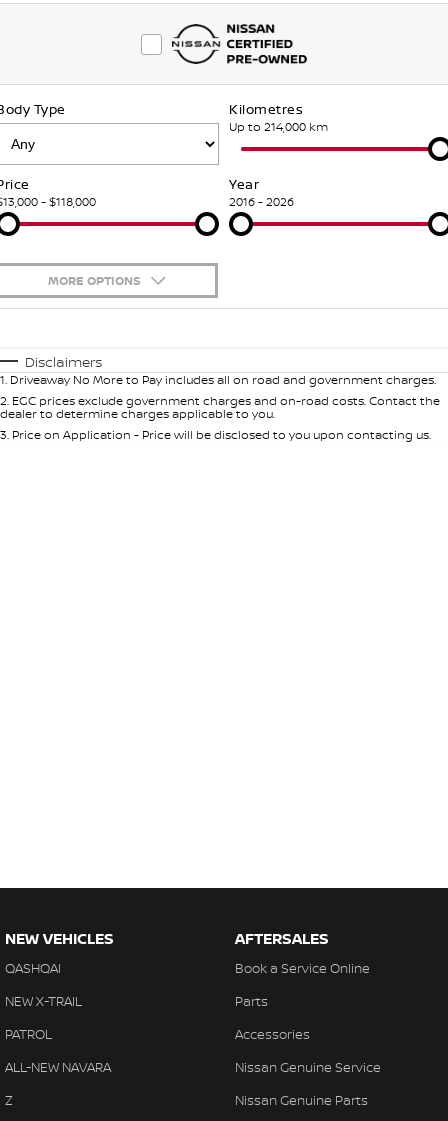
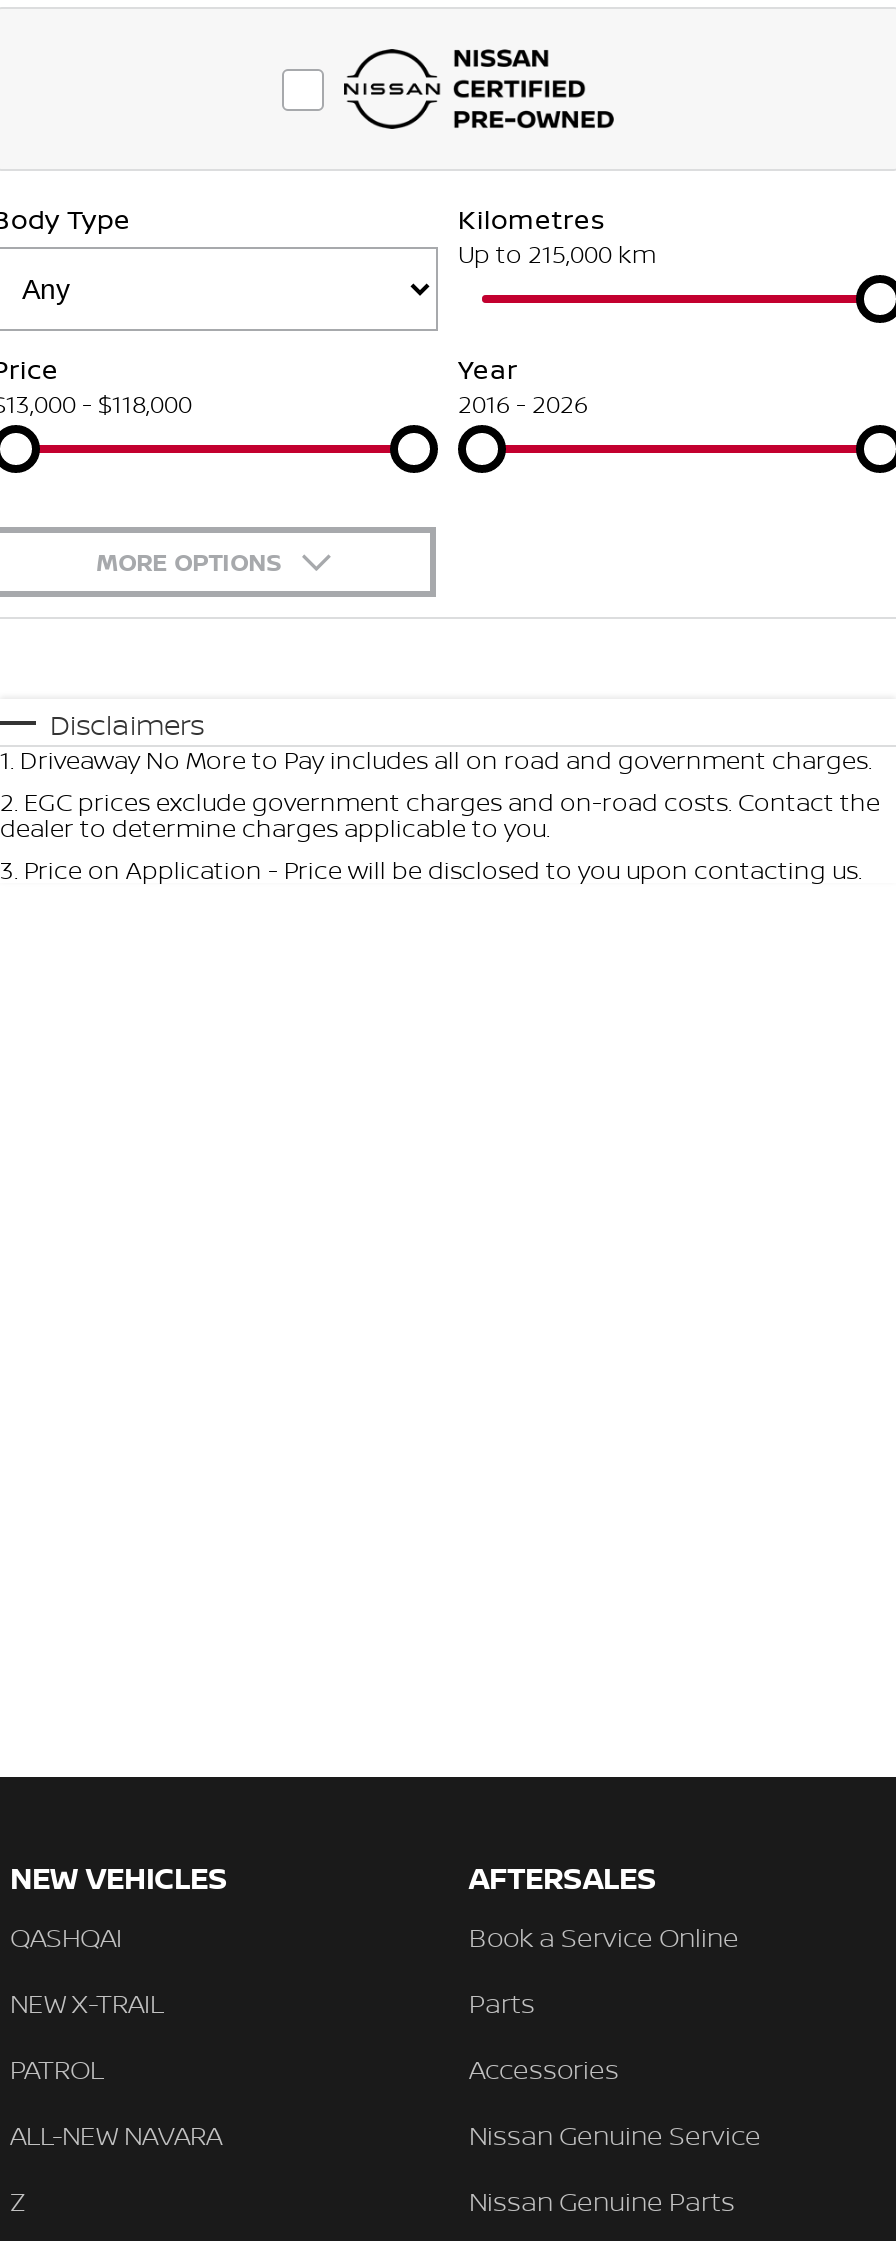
- Up to 214,000 km
+ Up to 215,000 km
